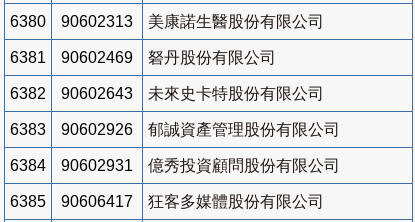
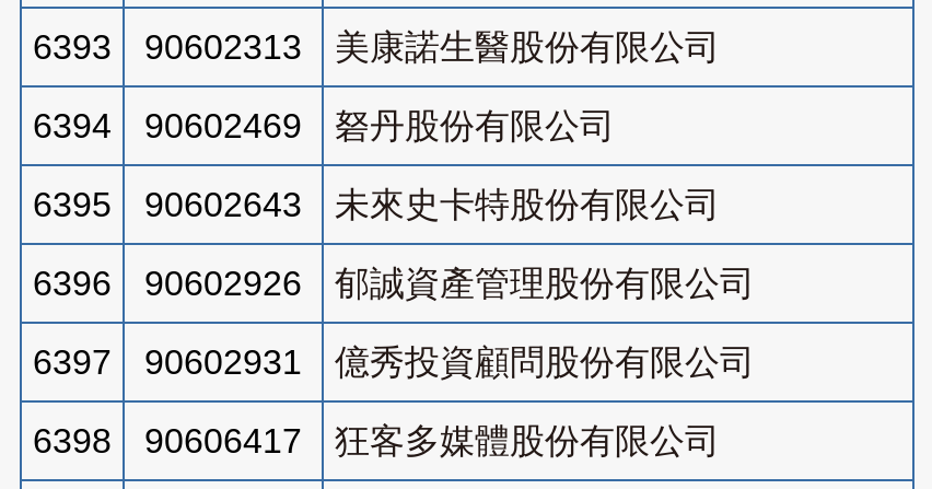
- 6380 90602313 美康諾生醫股份有限公司
+ 6393 90602313 美康諾生醫股份有限公司

- 6381 90602469 砮丹股份有限公司
+ 6394 90602469 砮丹股份有限公司

- 6382 90602643 未來史卡特股份有限公司
+ 6395 90602643 未來史卡特股份有限公司

- 6383 90602926 郁誠資產管理股份有限公司
+ 6396 90602926 郁誠資產管理股份有限公司

- 6384 90602931 億秀投資顧問股份有限公司
+ 6397 90602931 億秀投資顧問股份有限公司

- 6385 90606417 狂客多媒體股份有限公司
+ 6398 90606417 狂客多媒體股份有限公司
